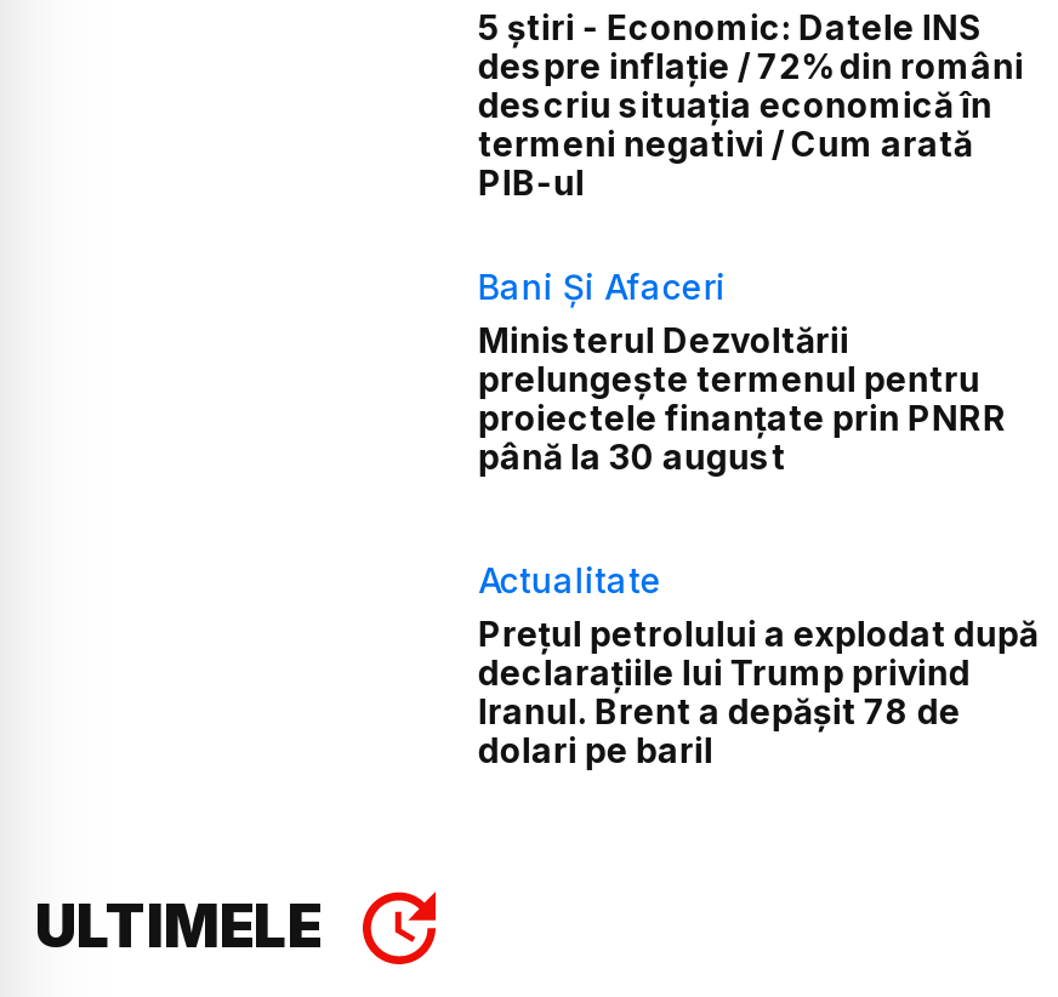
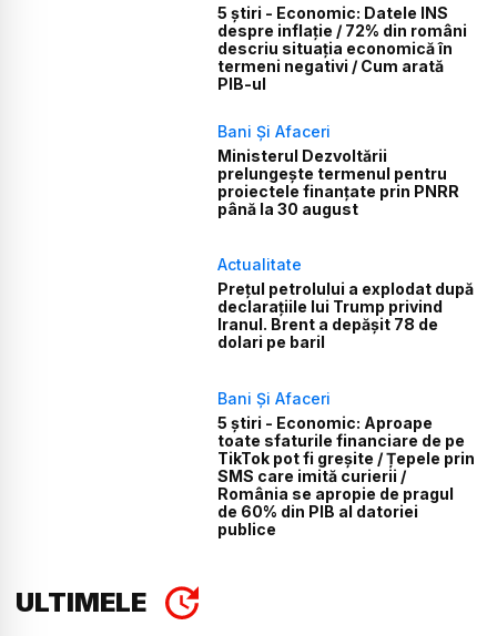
+ Bani Și Afaceri
+ 5 știri - Economic: Aproape
+ toate sfaturile financiare de pe
+ TikTok pot fi greșite / Țepele prin
+ SMS care imită curierii /
+ România se apropie de pragul
+ de 60% din PIB al datoriei
+ publice
